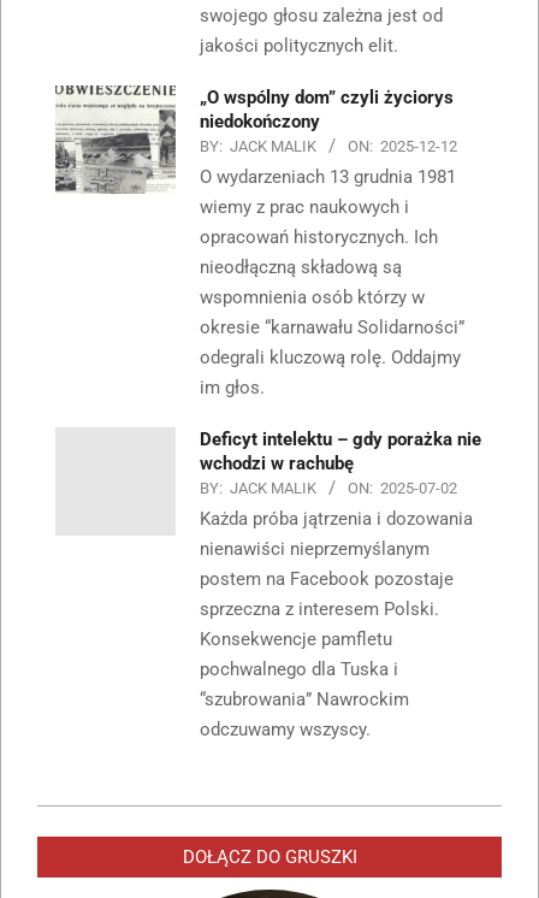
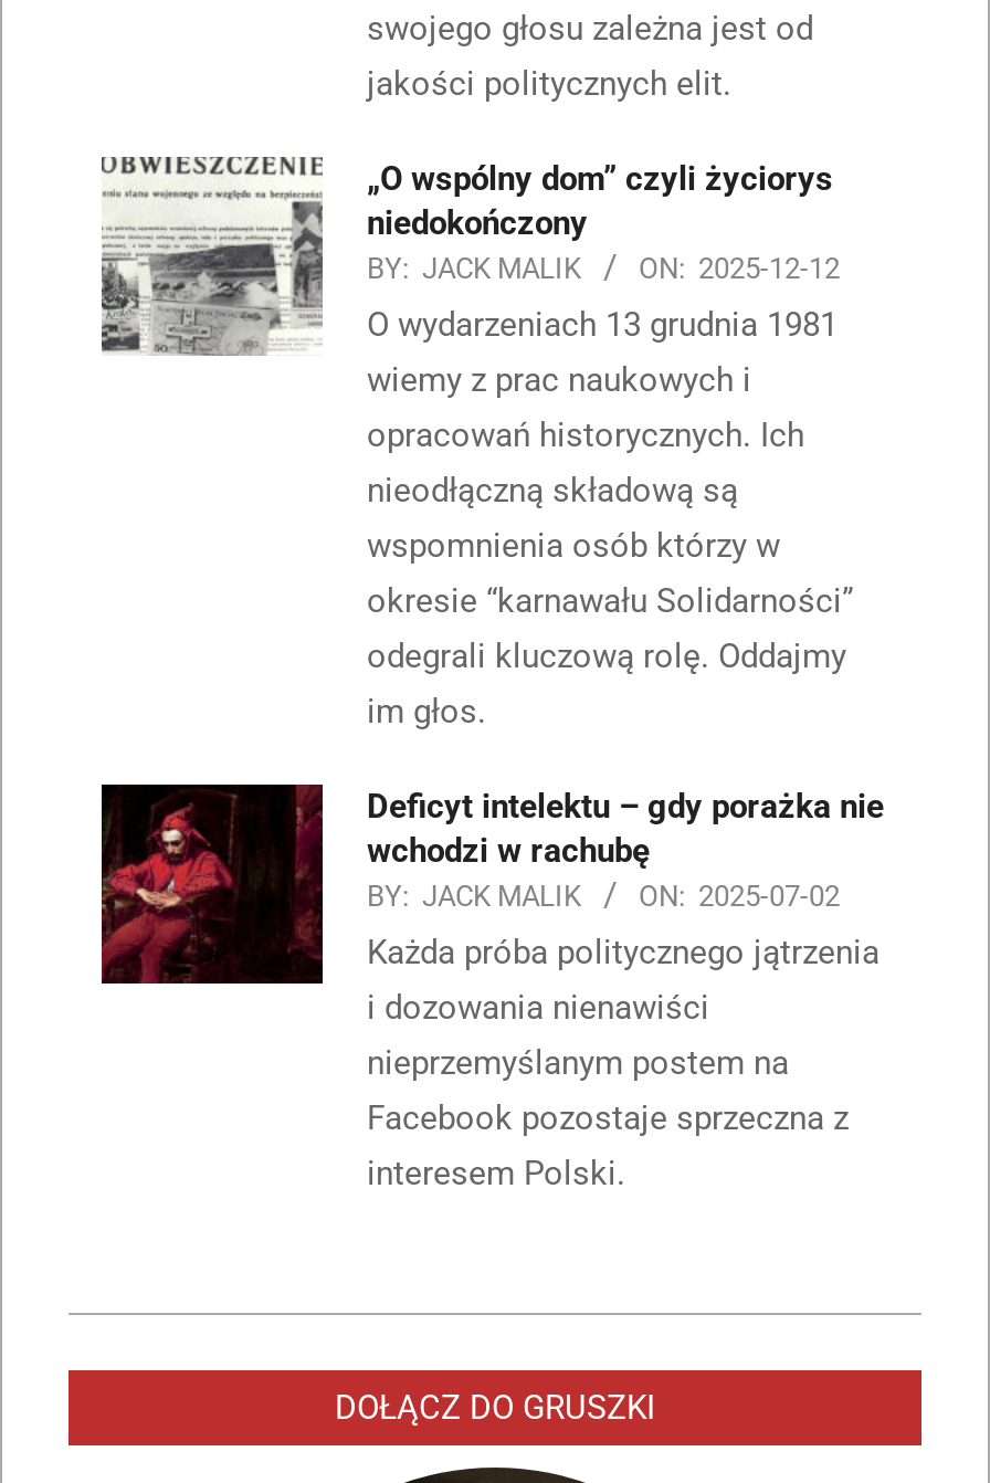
+ [image]

- Każda próba jątrzenia i dozowania
- nienawiści nieprzemyślanym
- postem na Facebook pozostaje
- sprzeczna z interesem Polski.
- Konsekwencje pamfletu
- pochwalnego dla Tuska i
- “szubrowania” Nawrockim
- odczuwamy wszyscy.
+ Każda próba politycznego jątrzenia
+ i dozowania nienawiści
+ nieprzemyślanym postem na
+ Facebook pozostaje sprzeczna z
+ interesem Polski.
